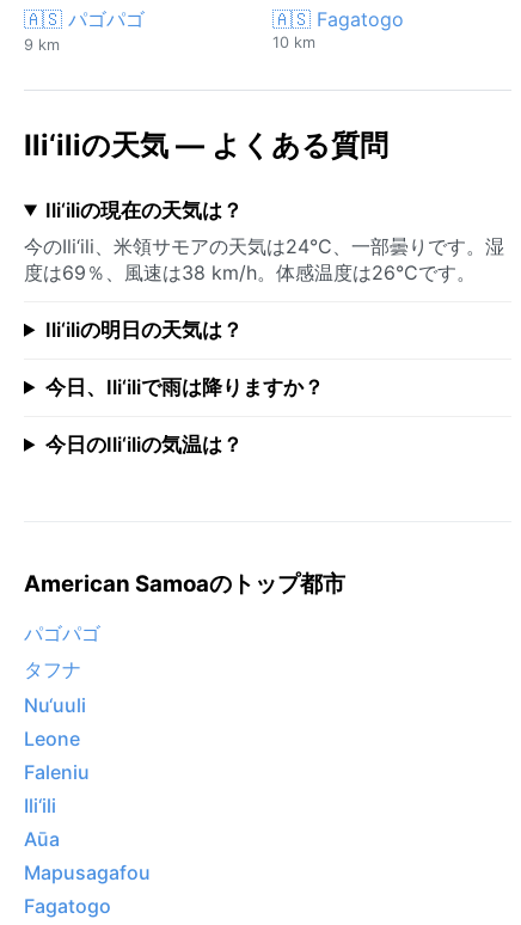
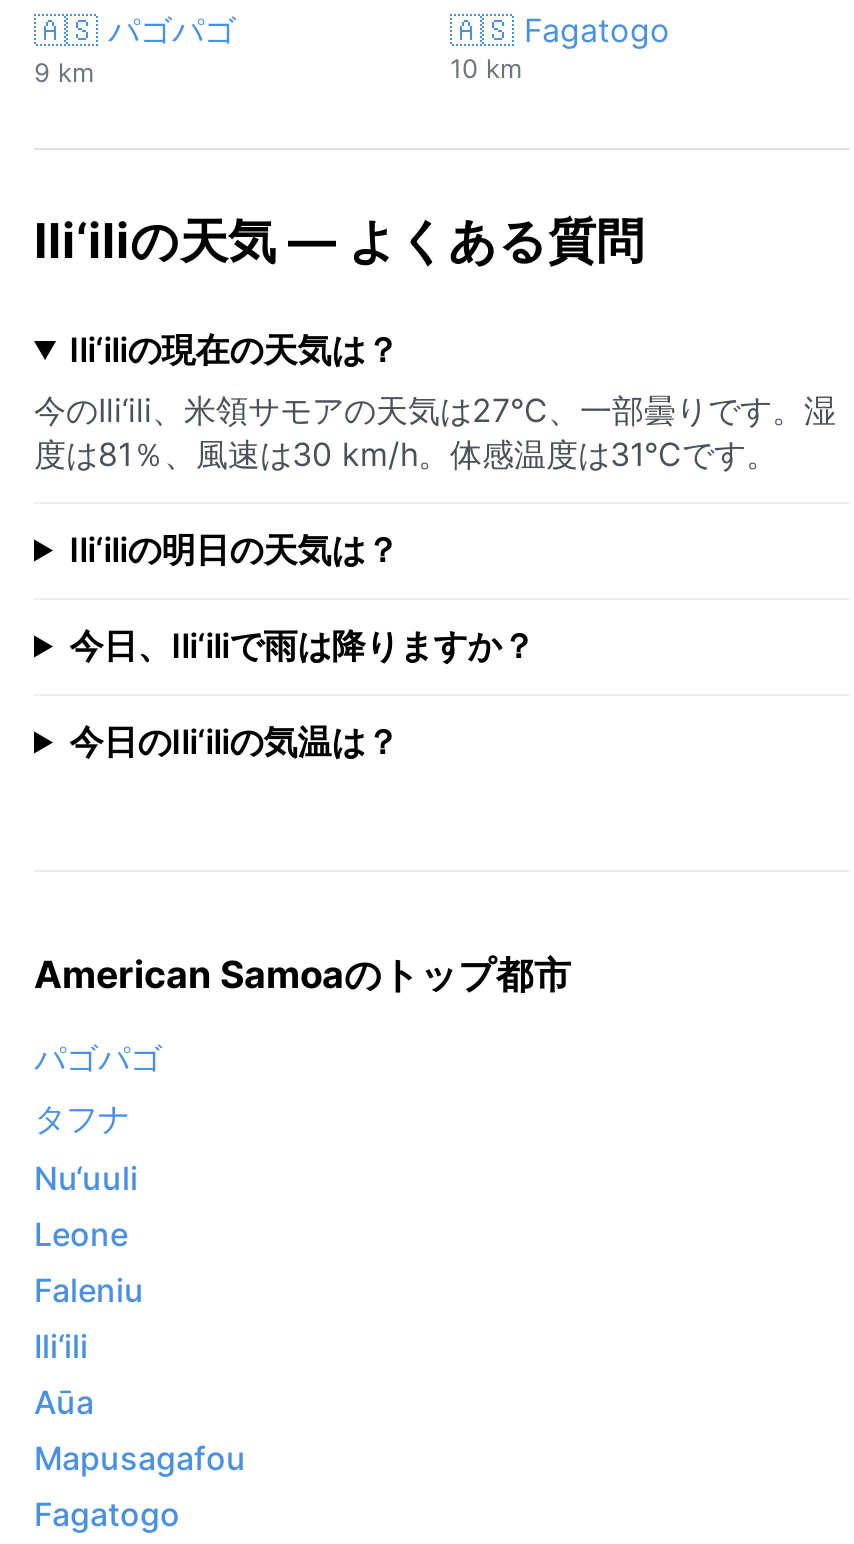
- 今のIli‘ili、米領サモアの天気は24°C、一部曇りです。湿
+ 今のIli‘ili、米領サモアの天気は27°C、一部曇りです。湿

- 度は69％、風速は38 km/h。体感温度は26°Cです。
+ 度は81％、風速は30 km/h。体感温度は31°Cです。
